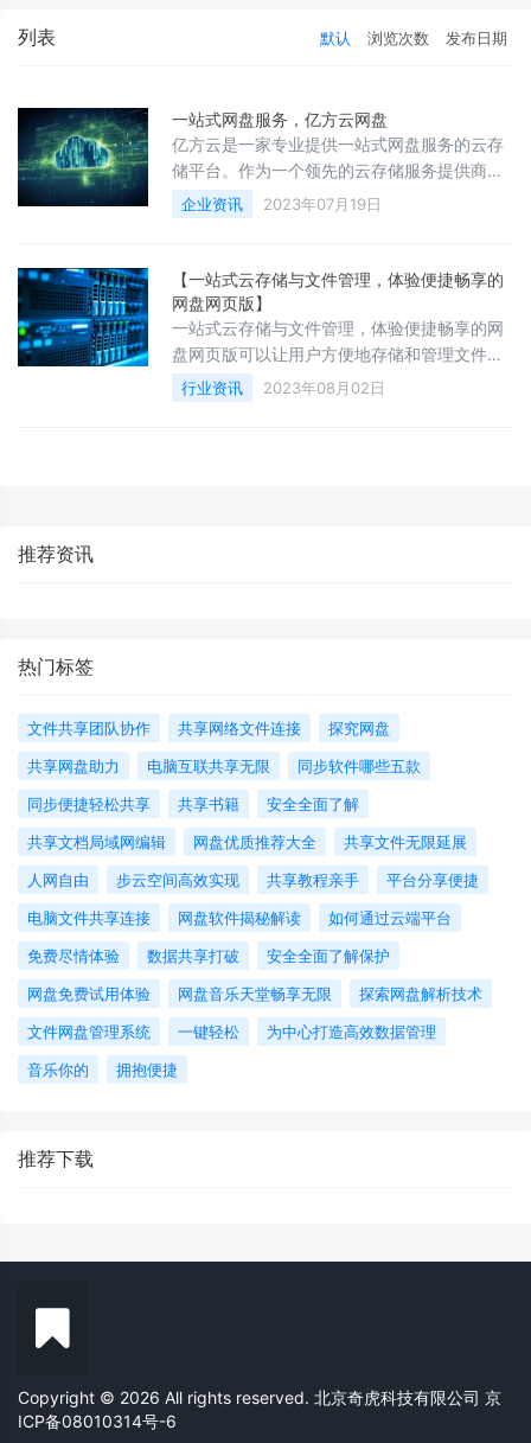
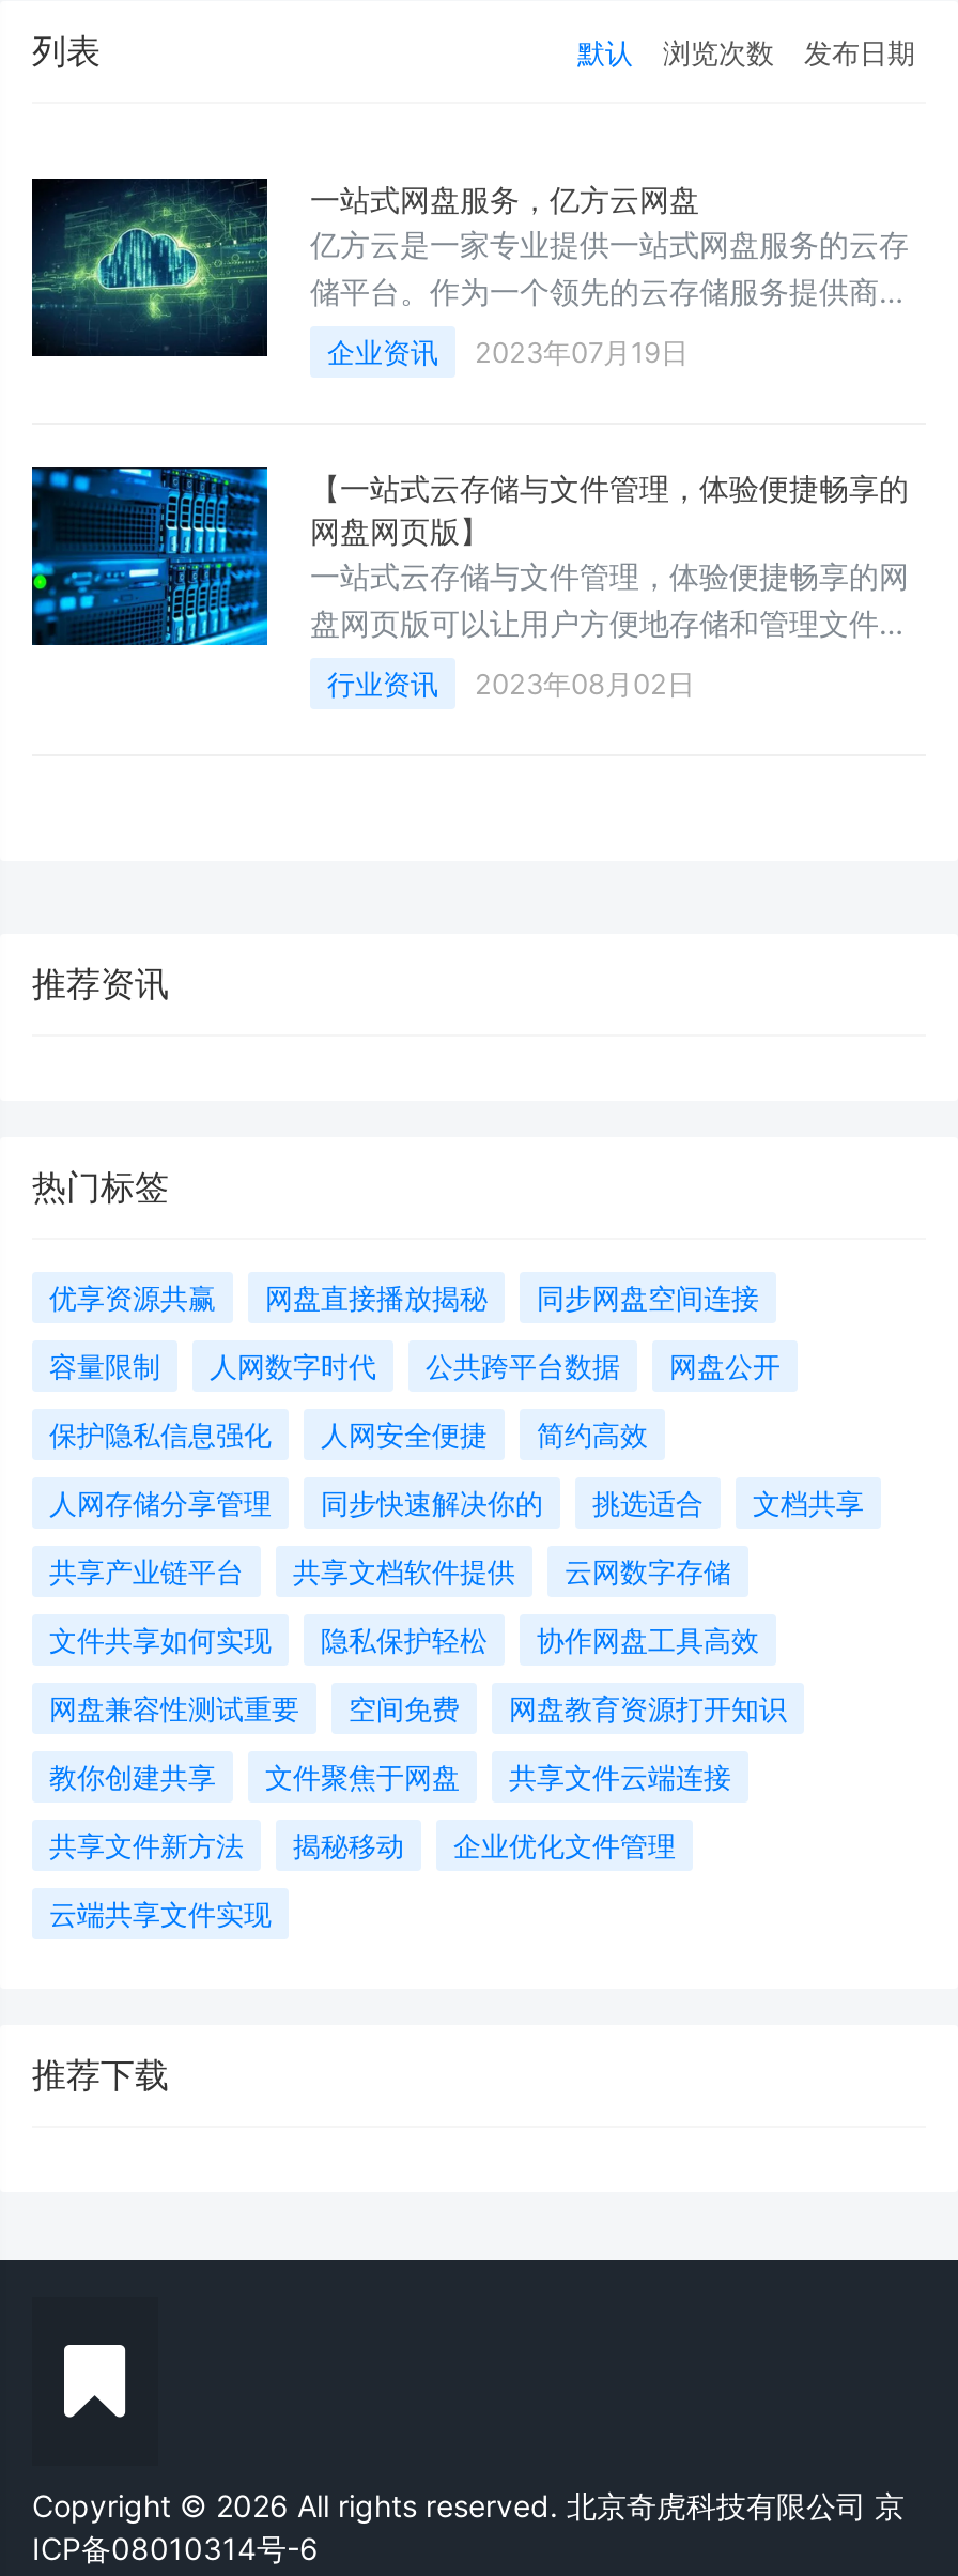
- 文件共享团队协作
- 共享网络文件连接
- 探究网盘
+ 优享资源共赢
+ 网盘直接播放揭秘
+ 同步网盘空间连接

- 共享网盘助力
- 电脑互联共享无限
- 同步软件哪些五款
+ 容量限制
+ 人网数字时代
+ 公共跨平台数据
+ 网盘公开

- 同步便捷轻松共享
- 共享书籍
- 安全全面了解
+ 保护隐私信息强化
+ 人网安全便捷
+ 简约高效

- 共享文档局域网编辑
- 网盘优质推荐大全
- 共享文件无限延展
+ 人网存储分享管理
+ 同步快速解决你的
+ 挑选适合
+ 文档共享

- 人网自由
- 步云空间高效实现
- 共享教程亲手
- 平台分享便捷
+ 共享产业链平台
+ 共享文档软件提供
+ 云网数字存储

- 电脑文件共享连接
- 网盘软件揭秘解读
- 如何通过云端平台
+ 文件共享如何实现
+ 隐私保护轻松
+ 协作网盘工具高效

- 免费尽情体验
- 数据共享打破
- 安全全面了解保护
+ 网盘兼容性测试重要
+ 空间免费
+ 网盘教育资源打开知识

- 网盘免费试用体验
- 网盘音乐天堂畅享无限
- 探索网盘解析技术
+ 教你创建共享
+ 文件聚焦于网盘
+ 共享文件云端连接

- 文件网盘管理系统
- 一键轻松
- 为中心打造高效数据管理
+ 共享文件新方法
+ 揭秘移动
+ 企业优化文件管理

- 音乐你的
- 拥抱便捷
+ 云端共享文件实现
